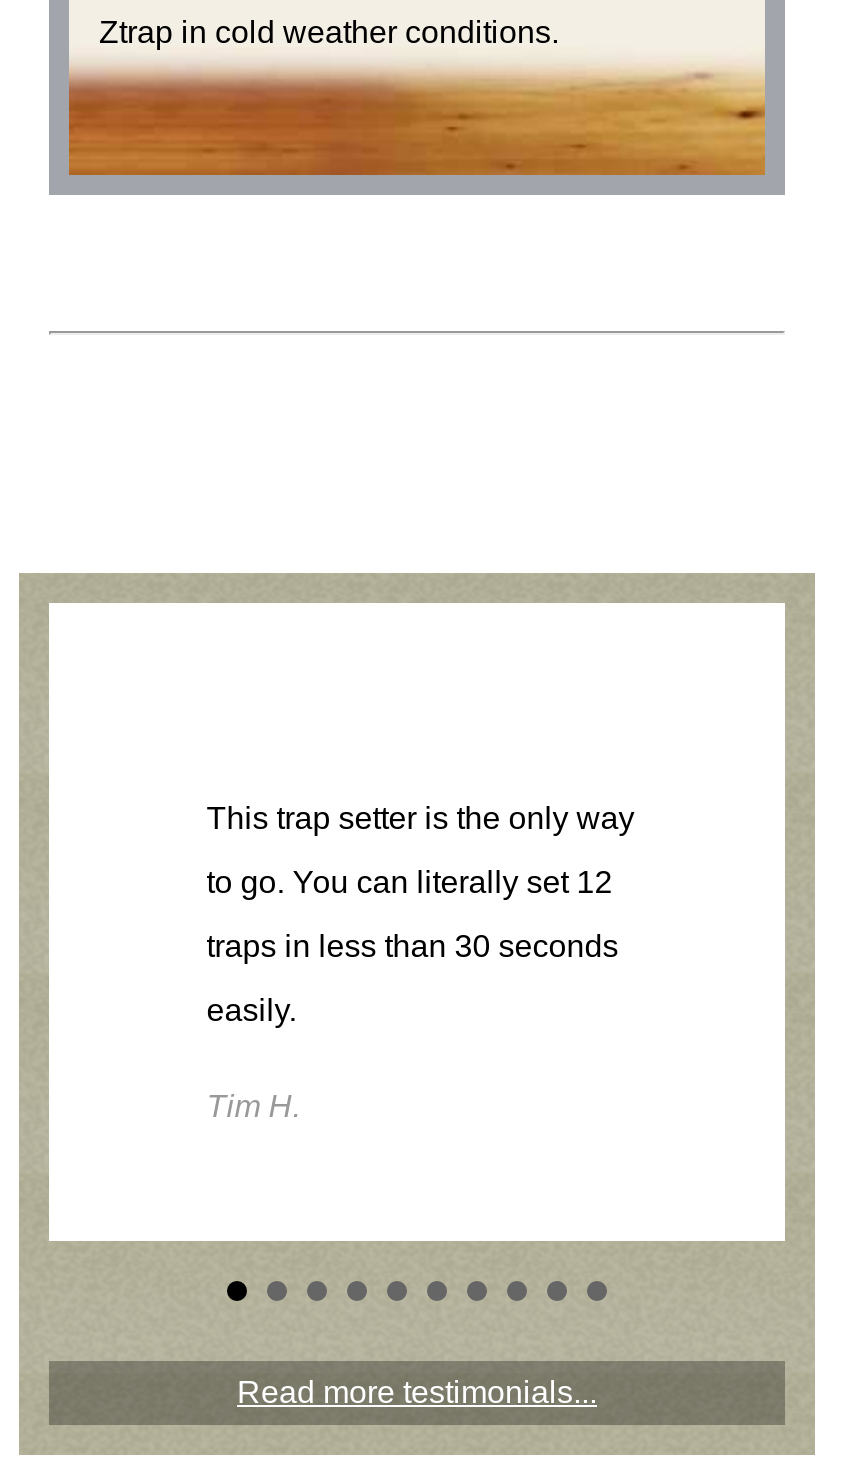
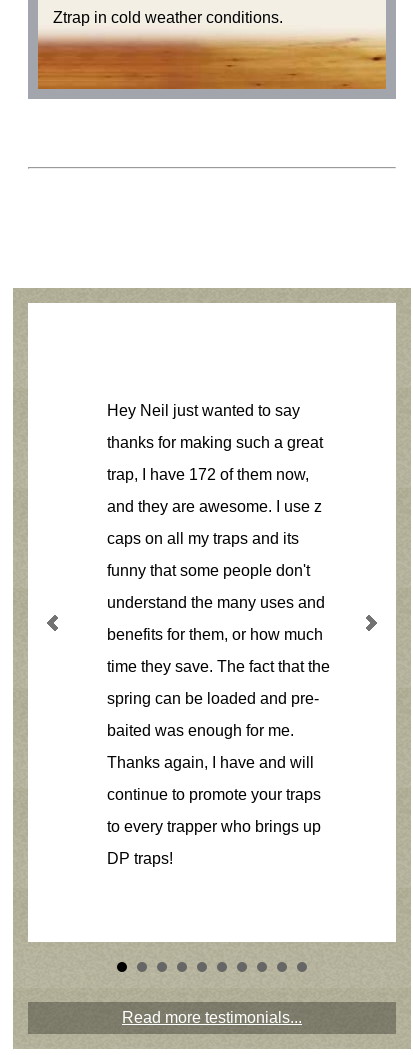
- This trap setter is the only way
- to go. You can literally set 12
- traps in less than 30 seconds
- easily.
- Tim H.
+ Hey Neil just wanted to say
+ thanks for making such a great
+ trap, I have 172 of them now,
+ and they are awesome. I use z
+ caps on all my traps and its
+ funny that some people don't
+ understand the many uses and
+ benefits for them, or how much
+ time they save. The fact that the
+ spring can be loaded and pre-
+ baited was enough for me.
+ Thanks again, I have and will
+ continue to promote your traps
+ to every trapper who brings up
+ DP traps!
